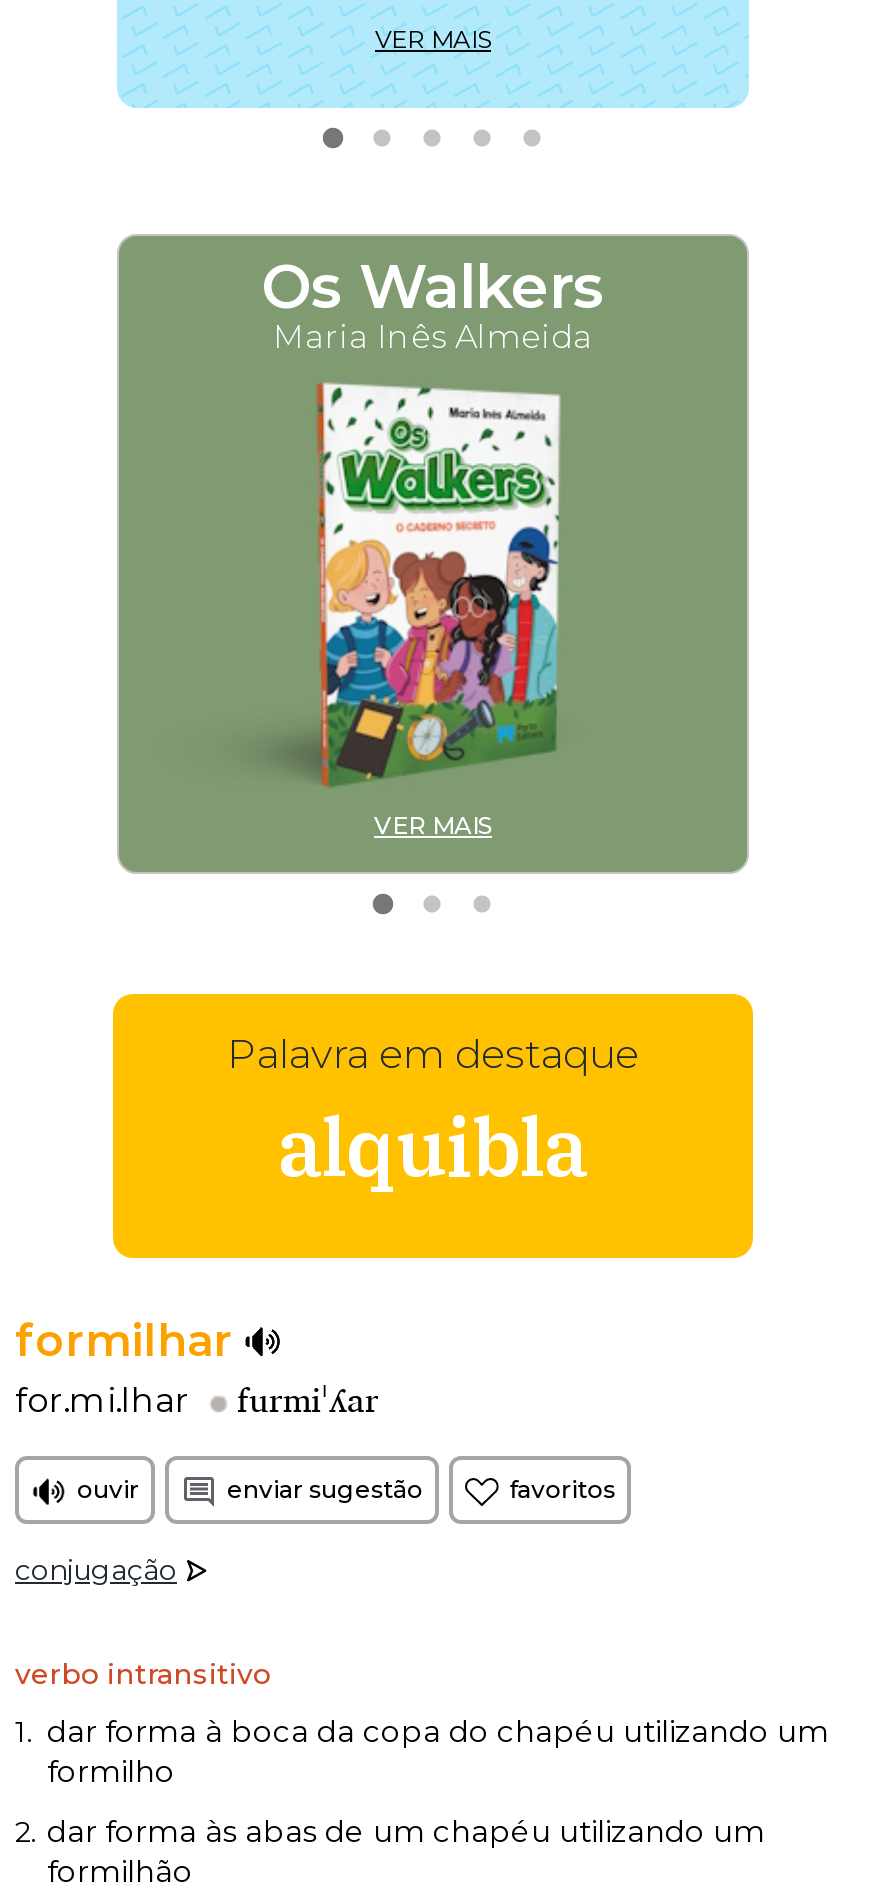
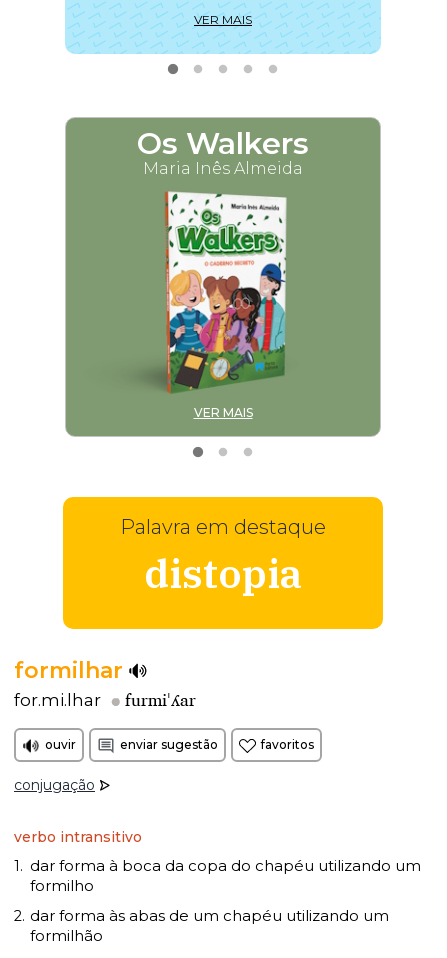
- alquibla
+ distopia
